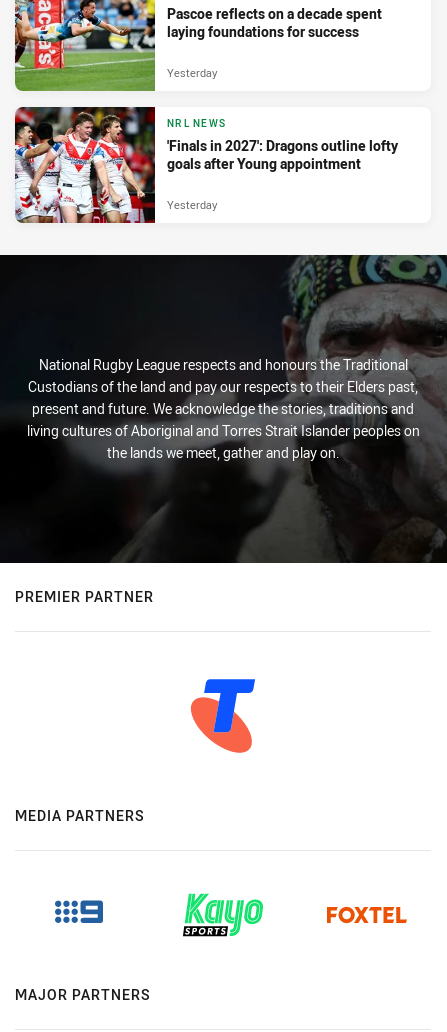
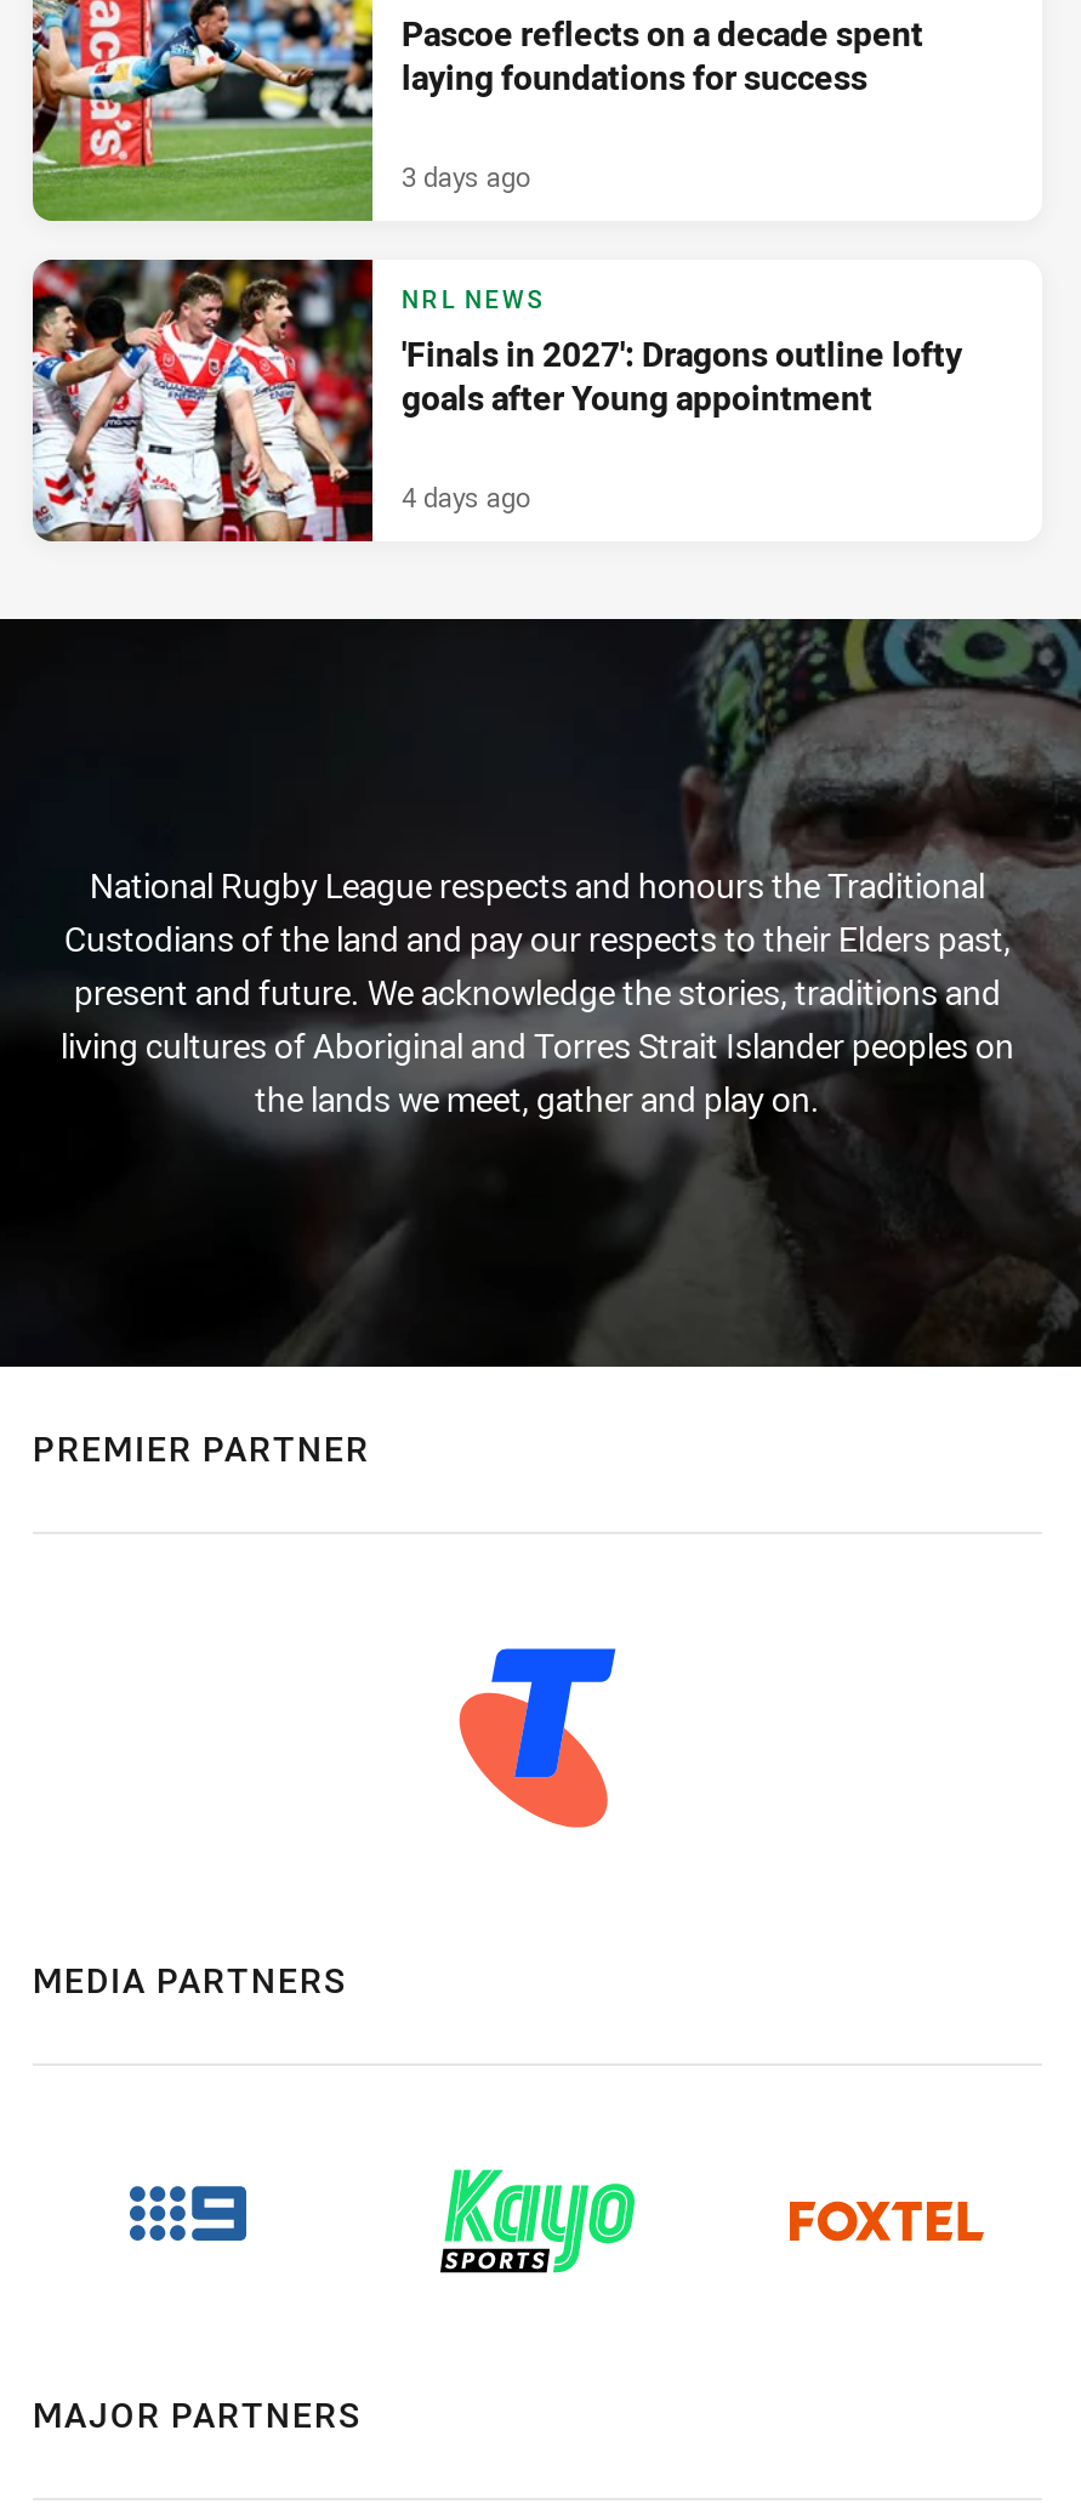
- Yesterday
+ 3 days ago

- Yesterday
+ 4 days ago
